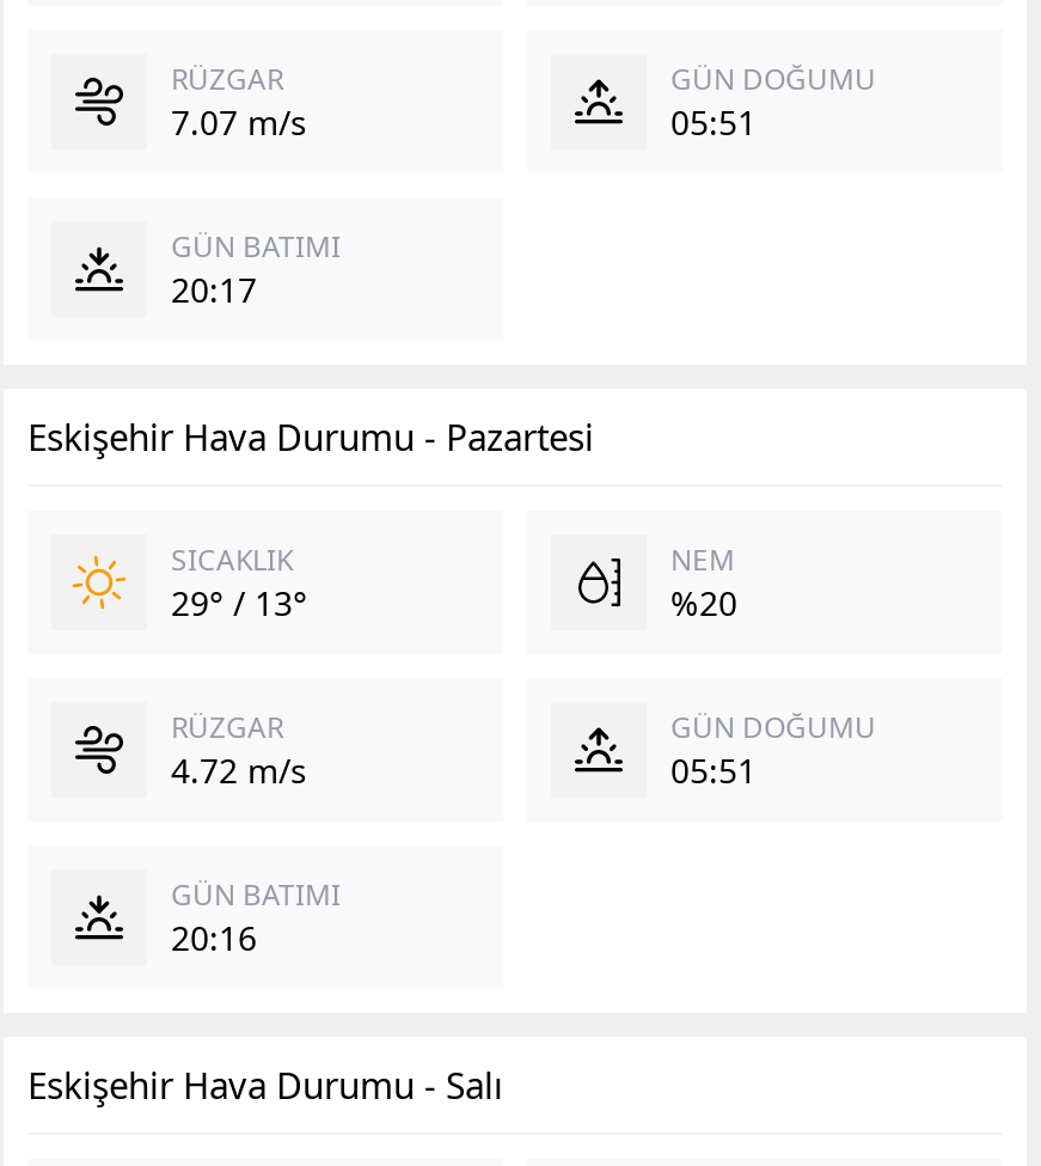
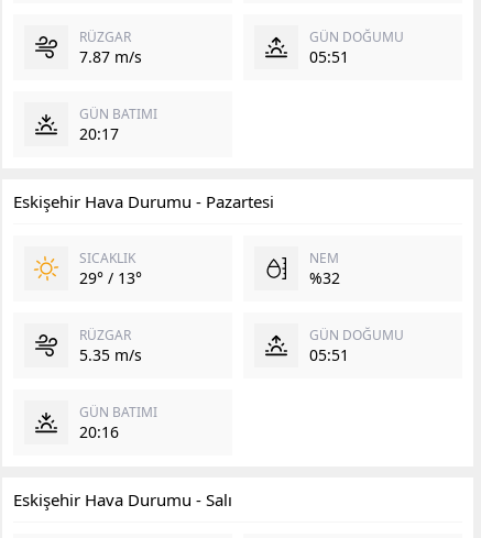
- 7.07 m/s
+ 7.87 m/s

- %20
+ %32

- 4.72 m/s
+ 5.35 m/s
